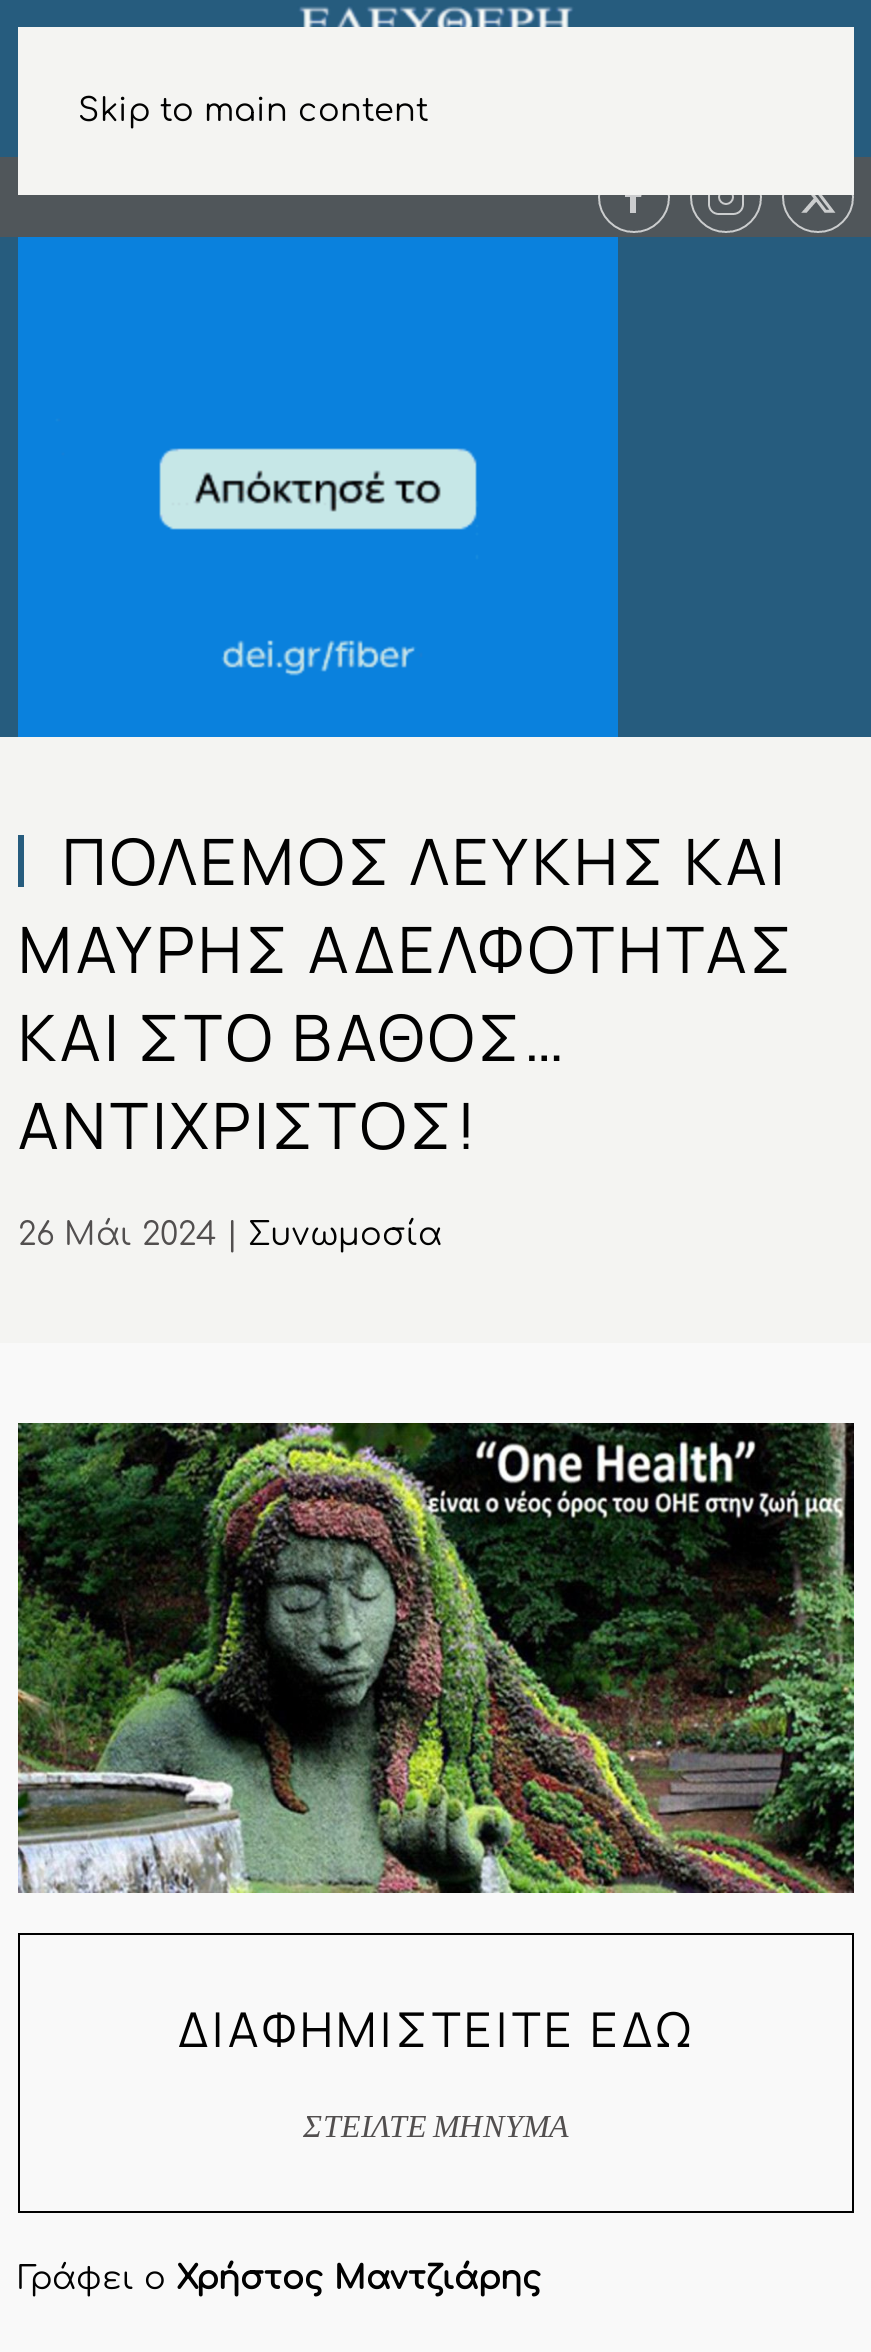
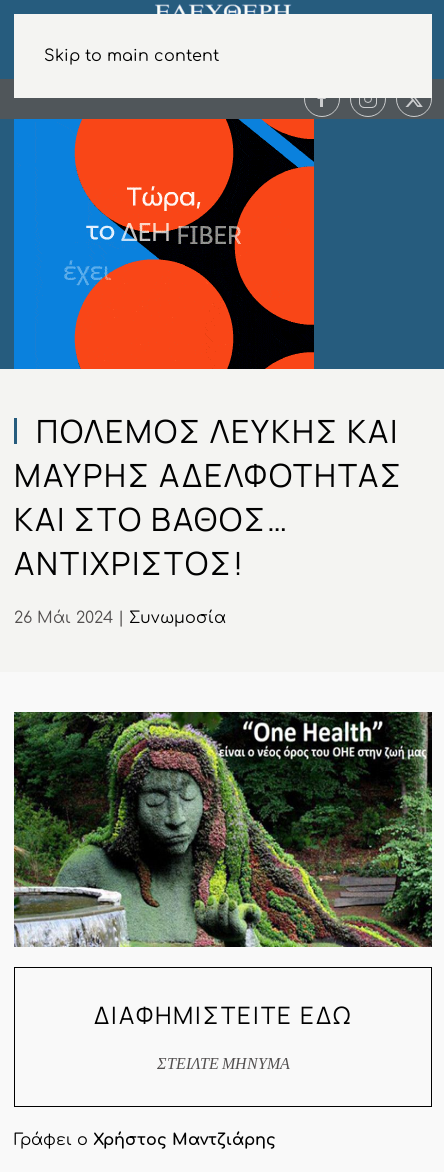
- [image]
+ [image]
